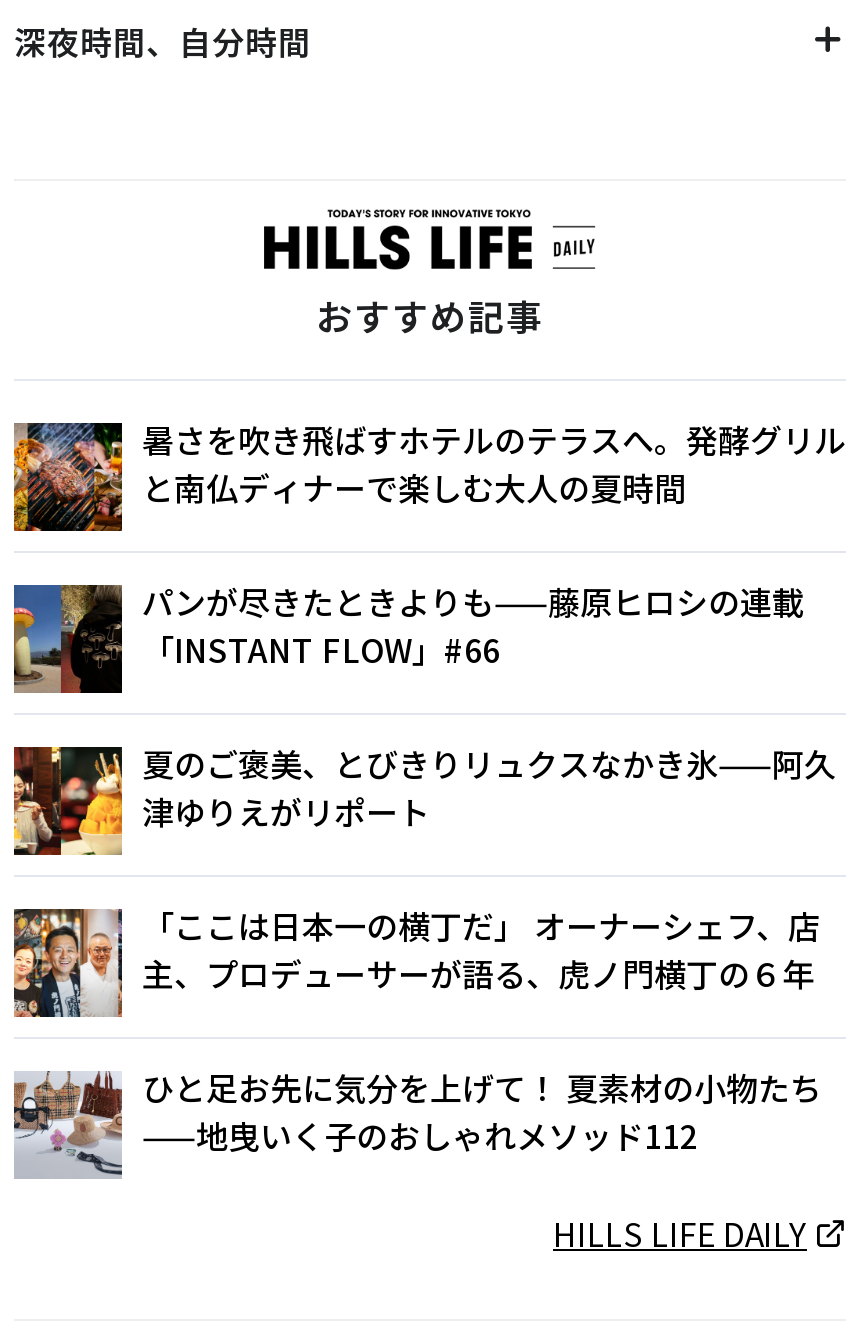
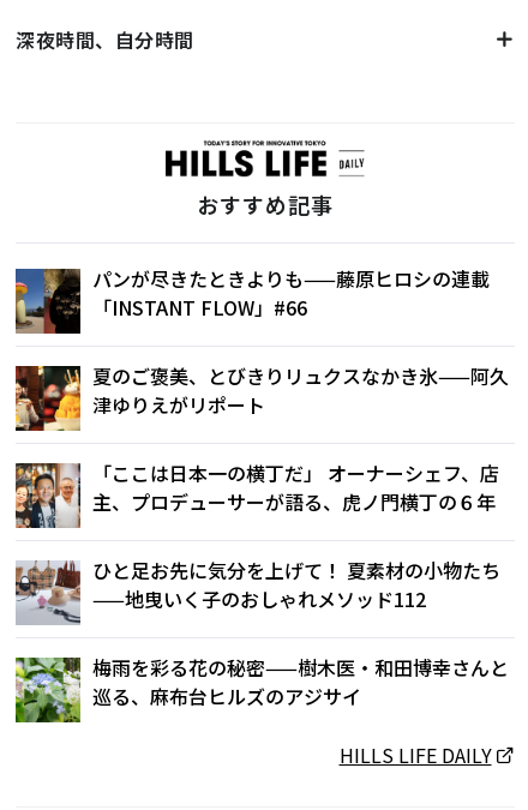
- [image]
- 暑さを吹き飛ばすホテルのテラスへ。発酵グリル
- と南仏ディナーで楽しむ大人の夏時間

moved up: [image] | パンが尽きたときよりも——藤原ヒロシの連載 | 「INSTANT FLOW」#66 | ... | ひと足お先に気分を上げて！ 夏素材の小物たち | ——地曳いく子のおしゃれメソッド112

+ [image]
+ 梅雨を彩る花の秘密——樹木医・和田博幸さんと
+ 巡る、麻布台ヒルズのアジサイ
